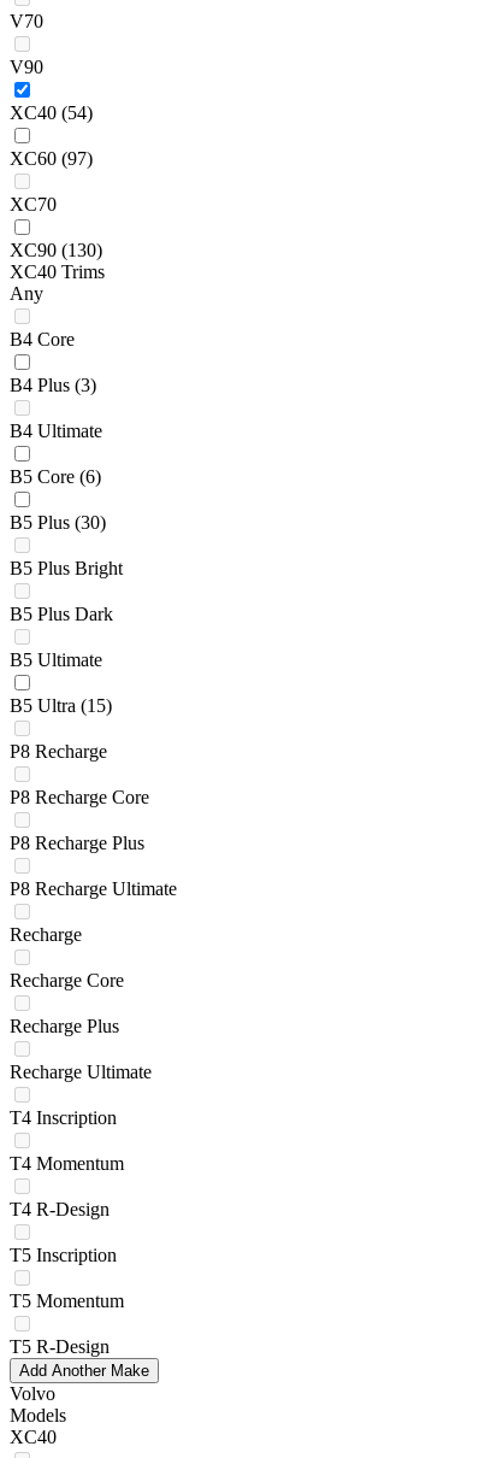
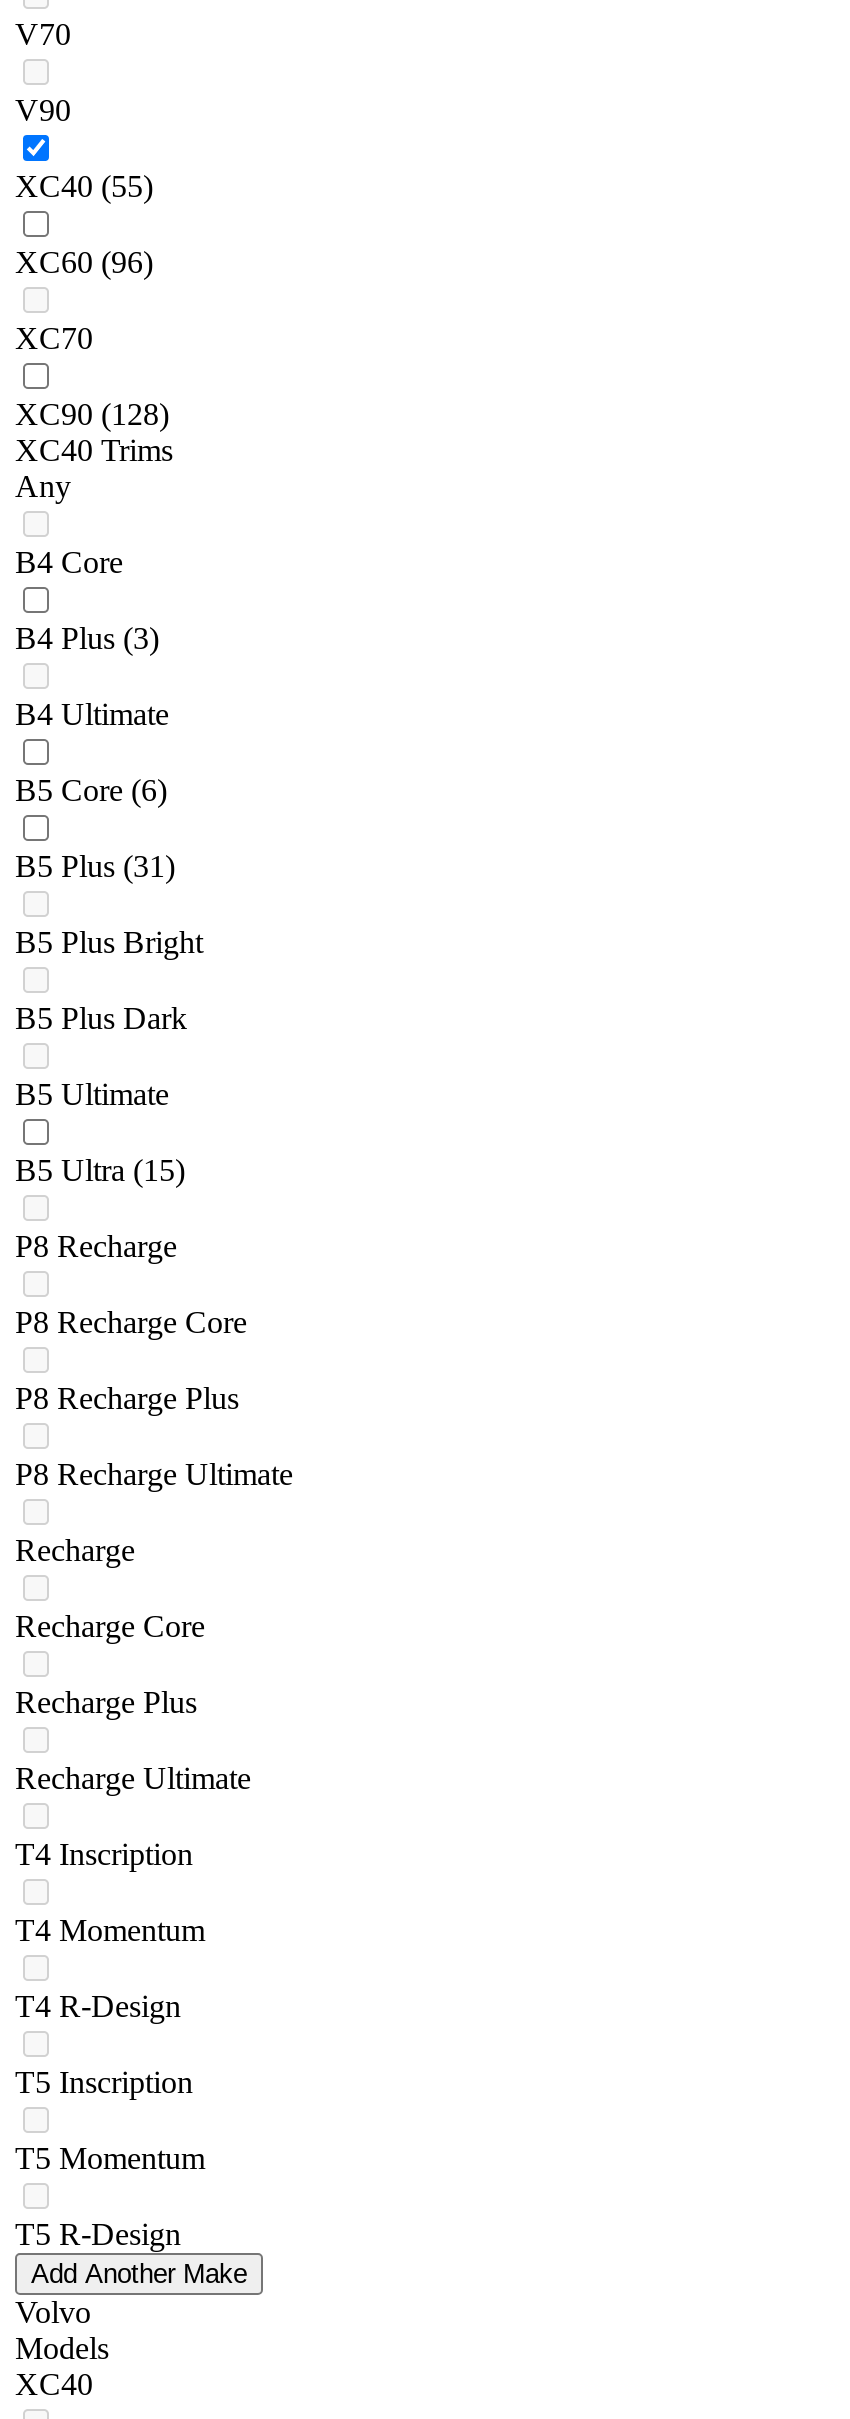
- XC40 (54)
+ XC40 (55)

- XC60 (97)
+ XC60 (96)

- XC90 (130)
+ XC90 (128)

- B5 Plus (30)
+ B5 Plus (31)
